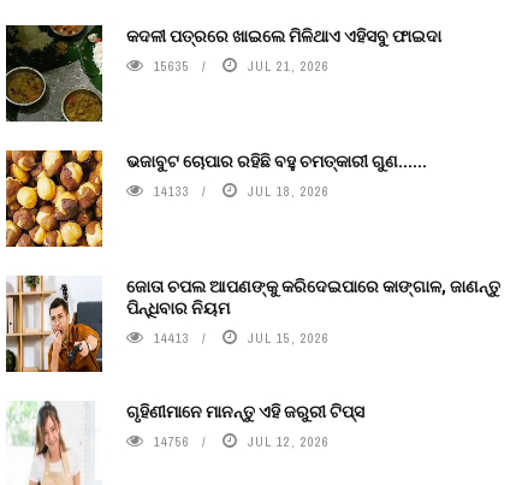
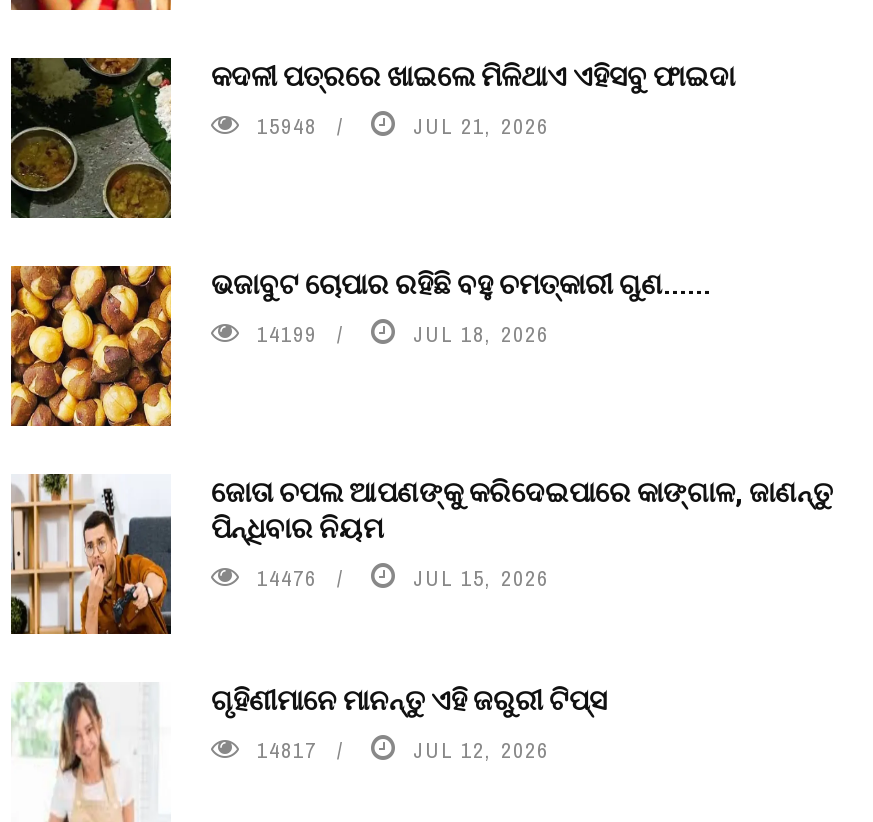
- 15635
+ 15948

- 14133
+ 14199

- 14413
+ 14476

- 14756
+ 14817
